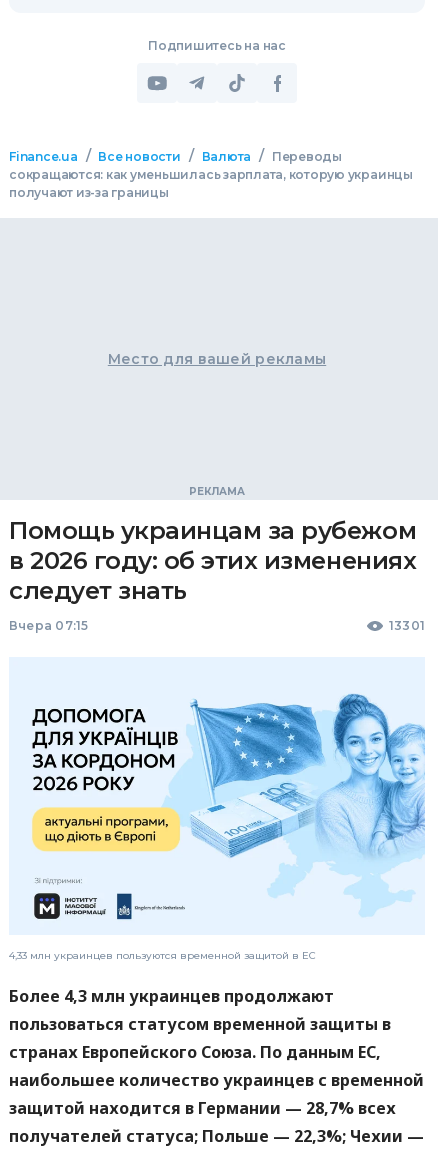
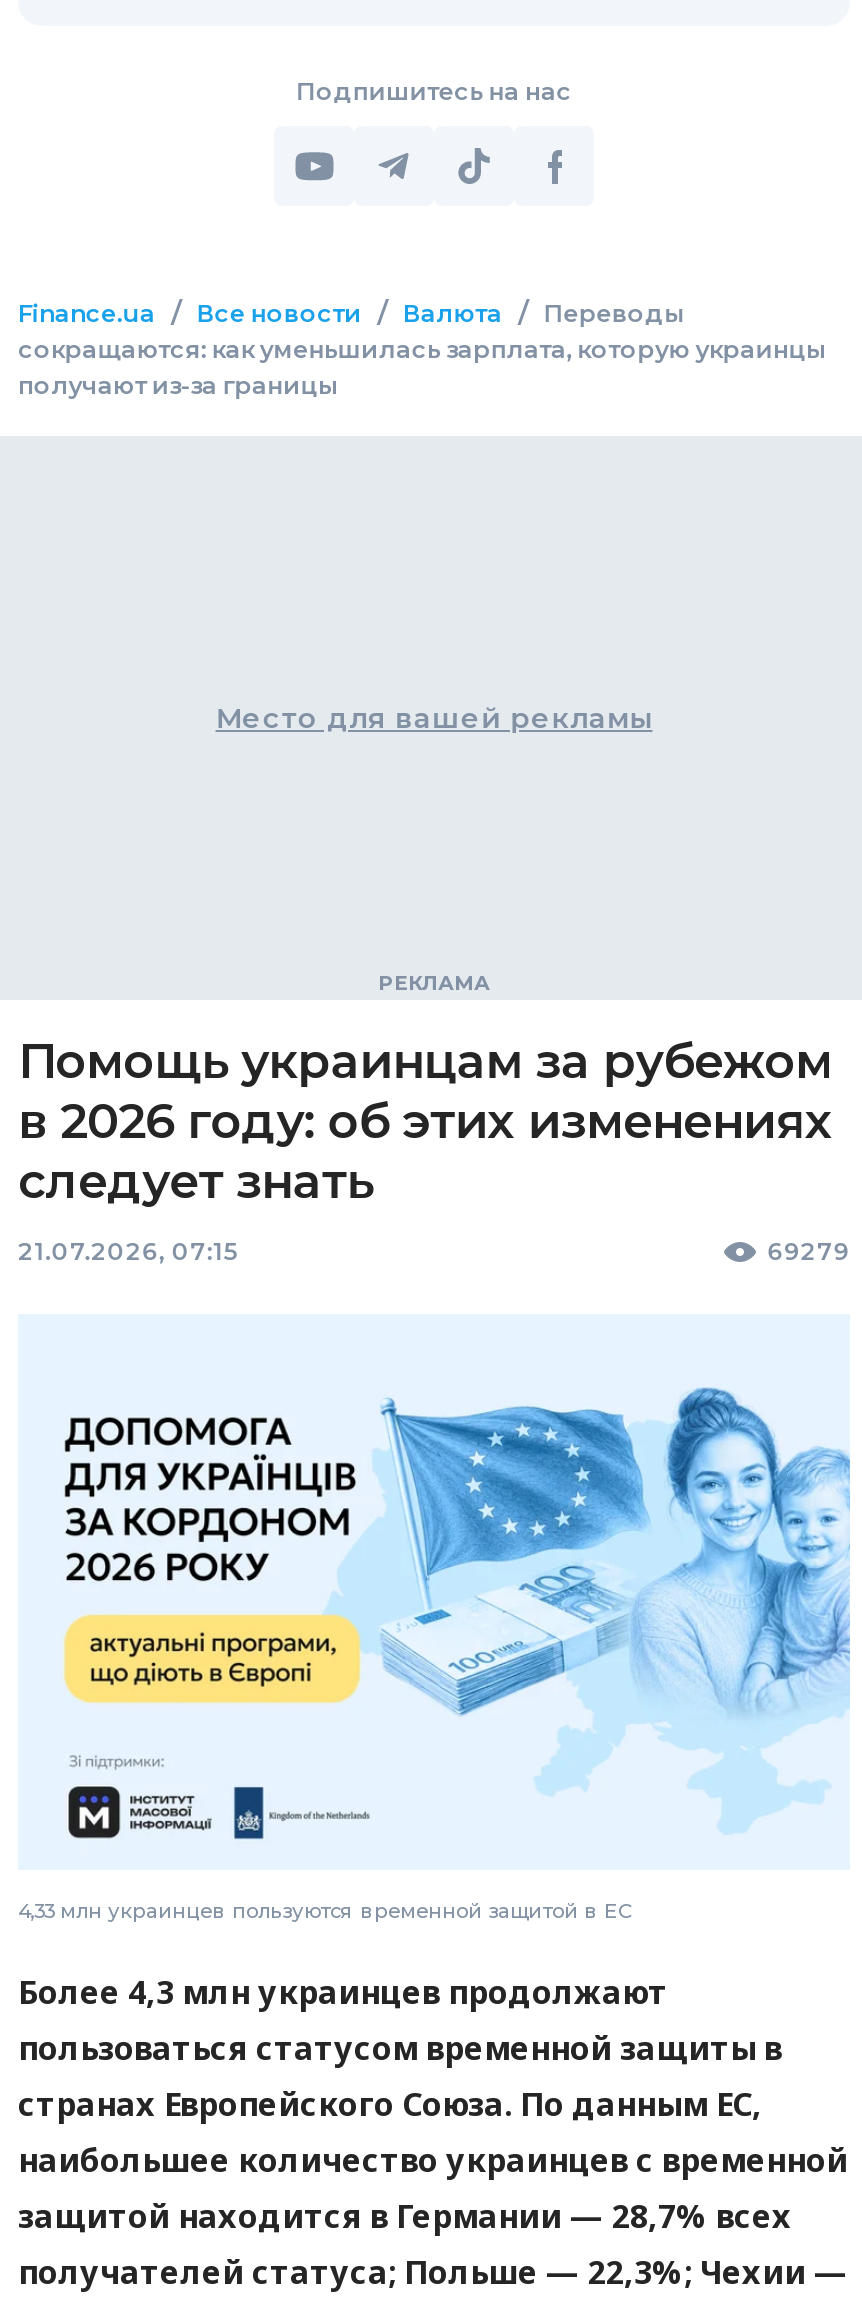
- Вчера 07:15
- 13301
+ 21.07.2026, 07:15
+ 69279
